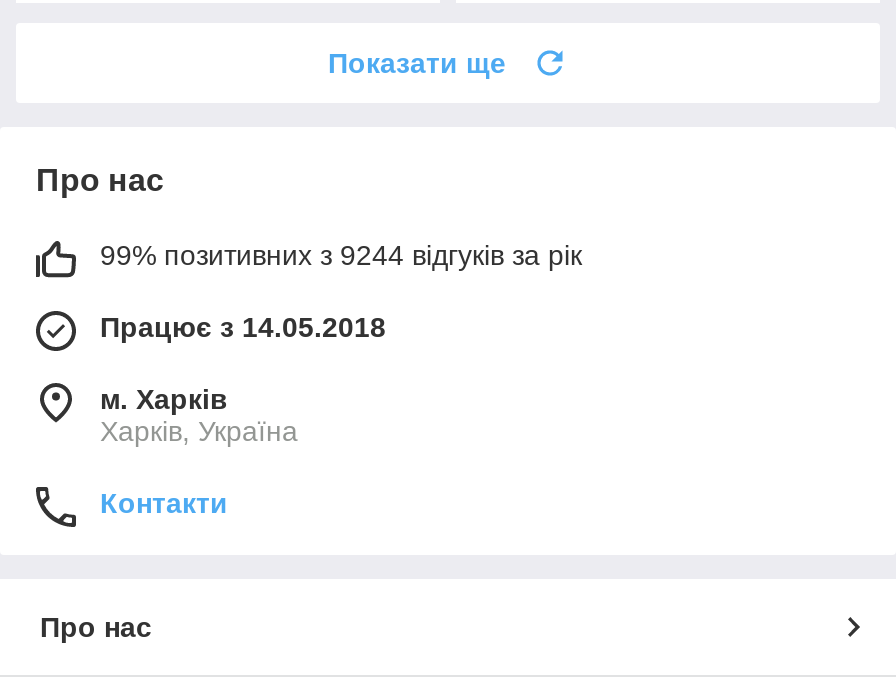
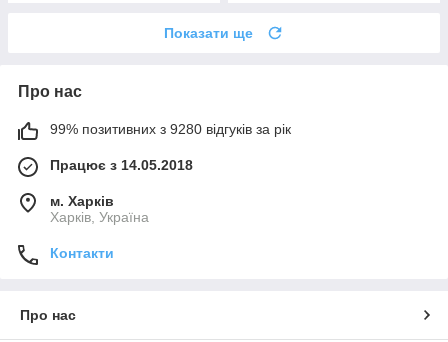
- 99% позитивних з 9244 відгуків за рік
+ 99% позитивних з 9280 відгуків за рік
